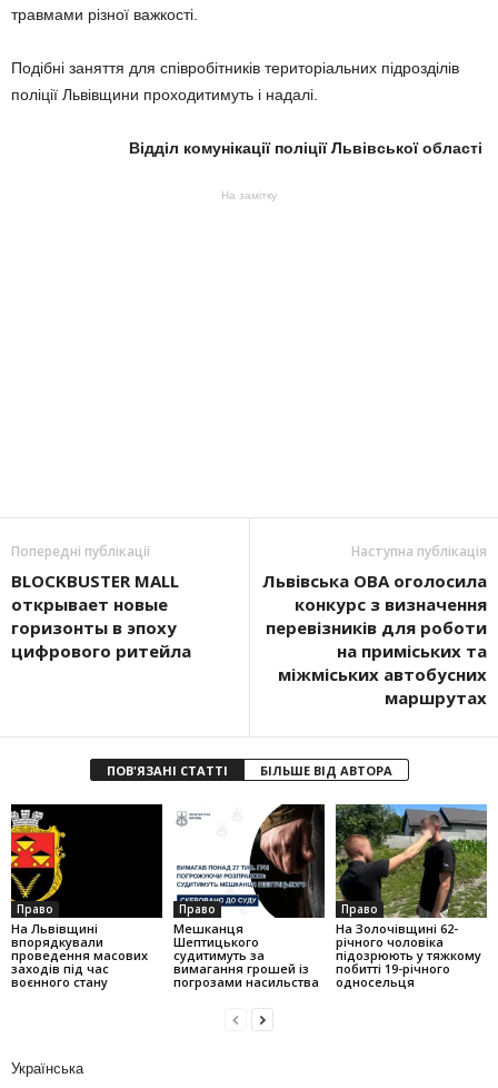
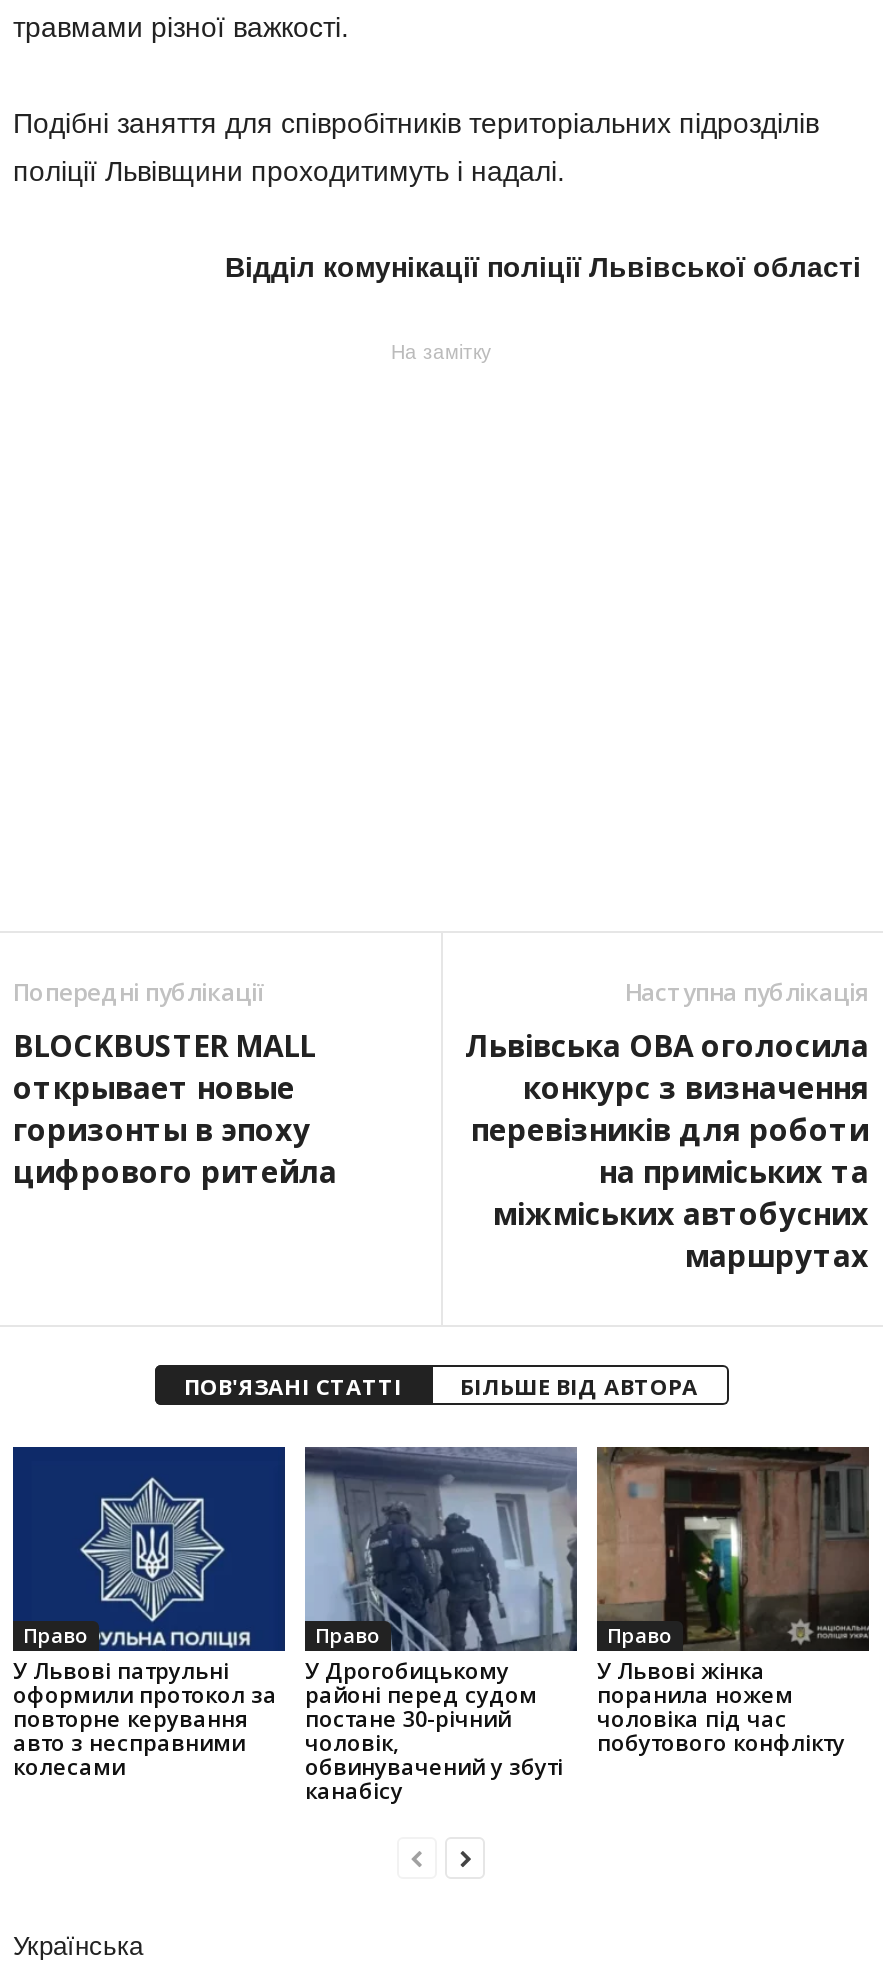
- [image]
- На Львівщині
- впорядкували
- проведення масових
- заходів під час
- воєнного стану
+ [image]
+ У Львові патрульні
+ оформили протокол за
+ повторне керування
+ авто з несправними
+ колесами

- [image]
- Мешканця
- Шептицького
- судитимуть за
- вимагання грошей із
- погрозами насильства
+ [image]
+ У Дрогобицькому
+ районі перед судом
+ постане 30-річний
+ чоловік,
+ обвинувачений у збуті
+ канабісу

- [image]
- На Золочівщині 62-
- річного чоловіка
- підозрюють у тяжкому
- побитті 19-річного
- односельця
+ [image]
+ У Львові жінка
+ поранила ножем
+ чоловіка під час
+ побутового конфлікту
